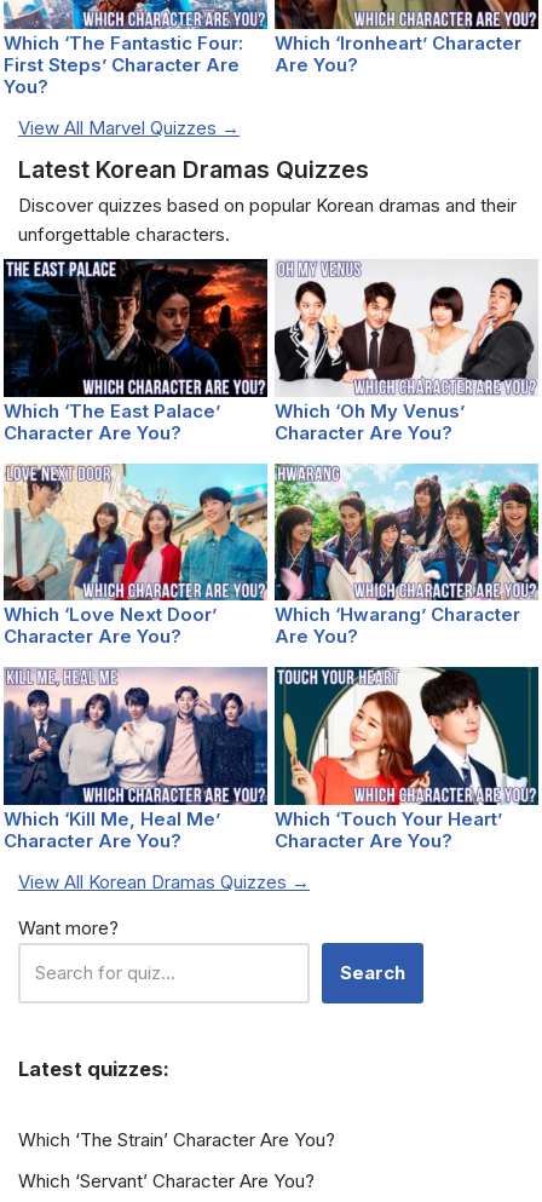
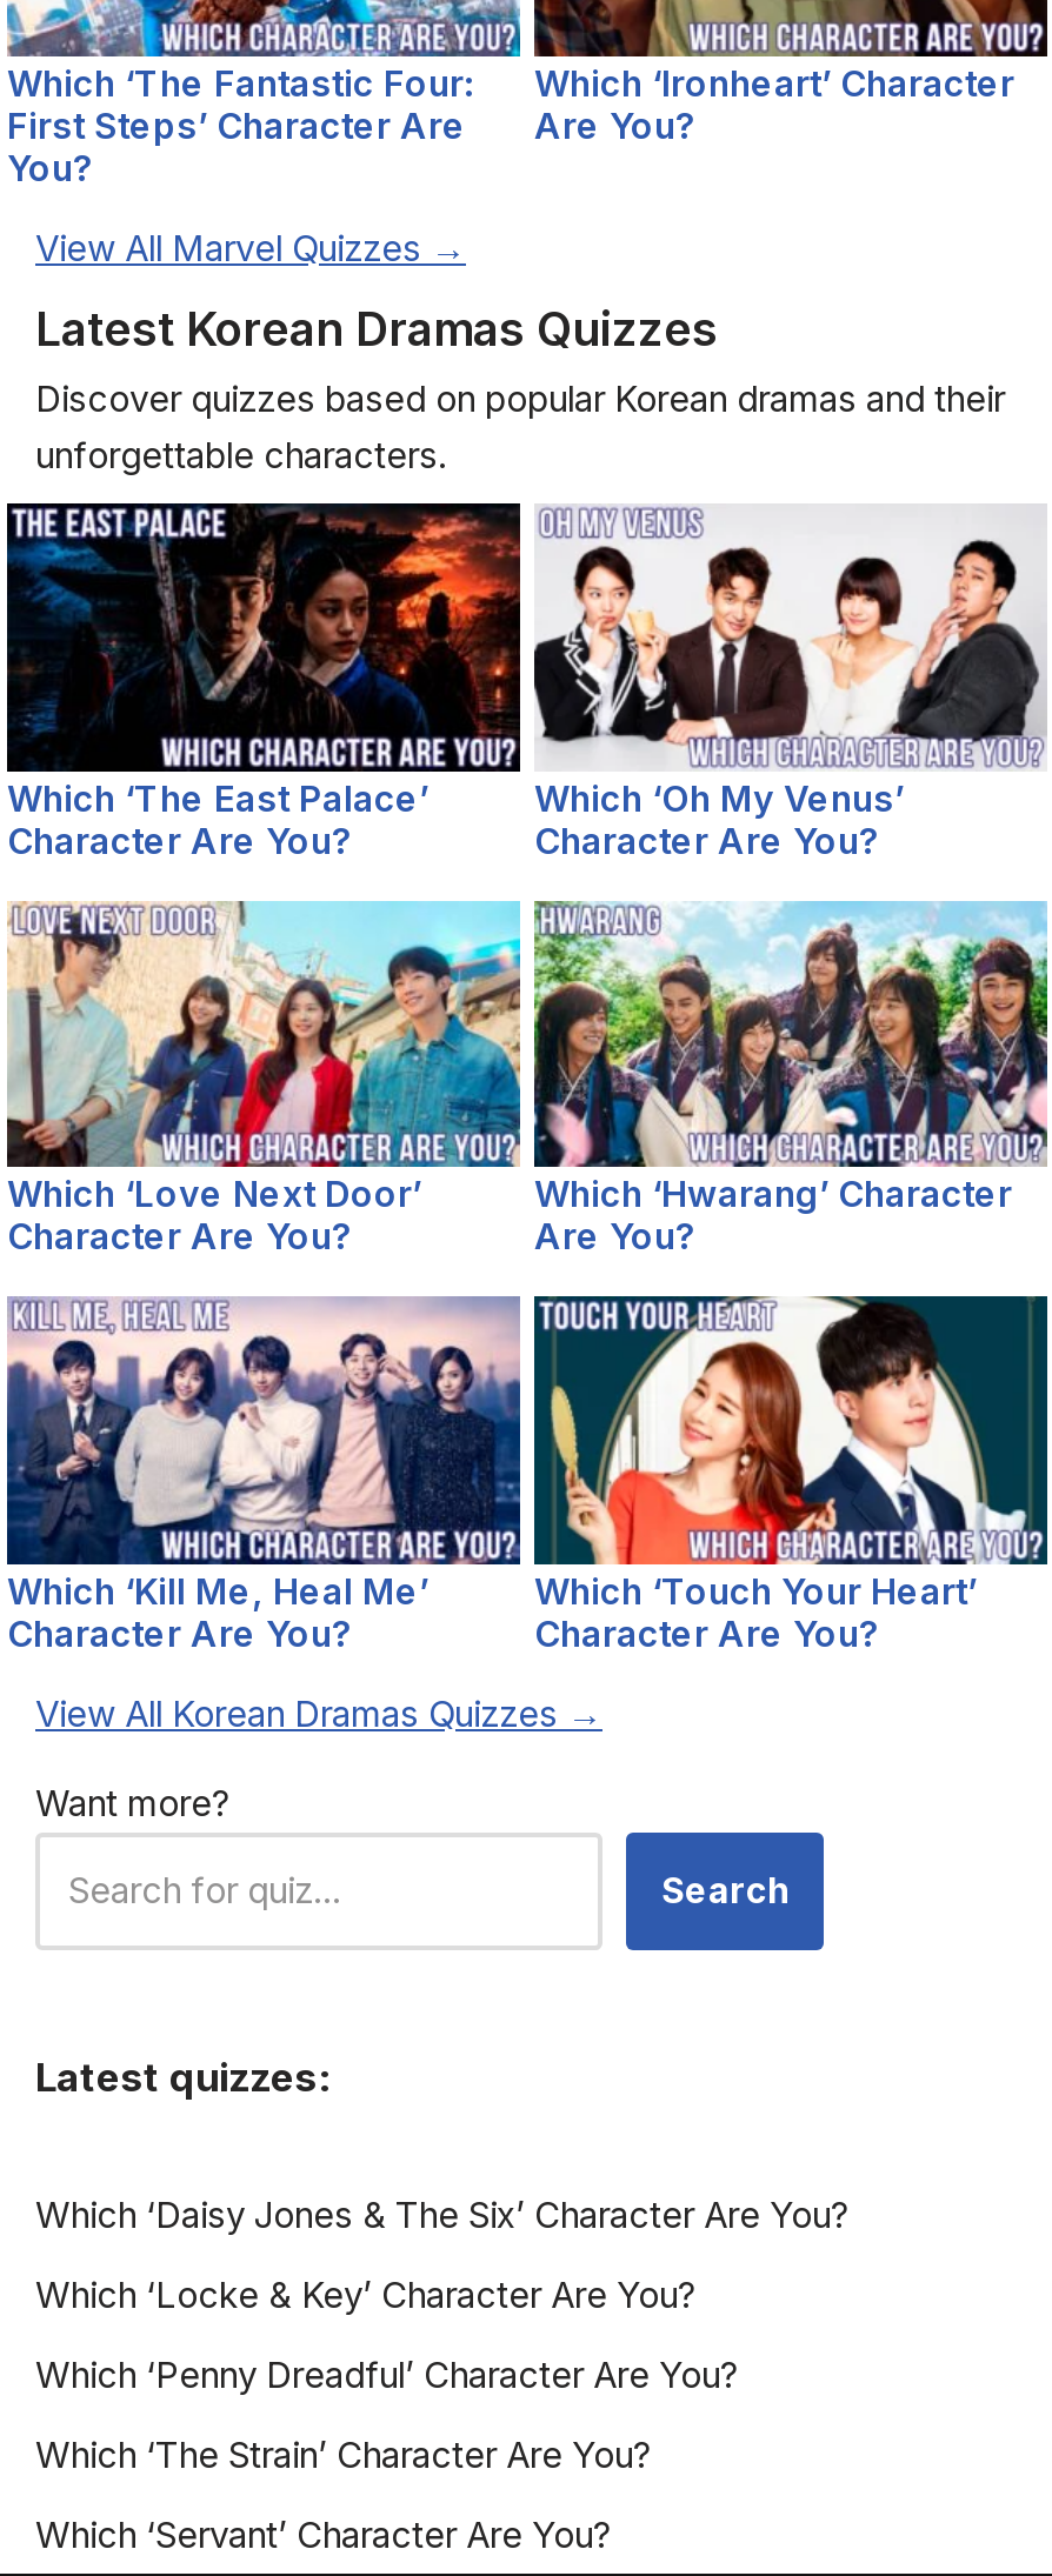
+ Which ‘Daisy Jones & The Six’ Character Are You?
+ Which ‘Locke & Key’ Character Are You?
+ Which ‘Penny Dreadful’ Character Are You?
